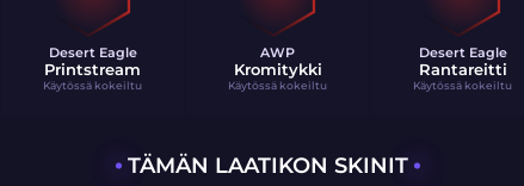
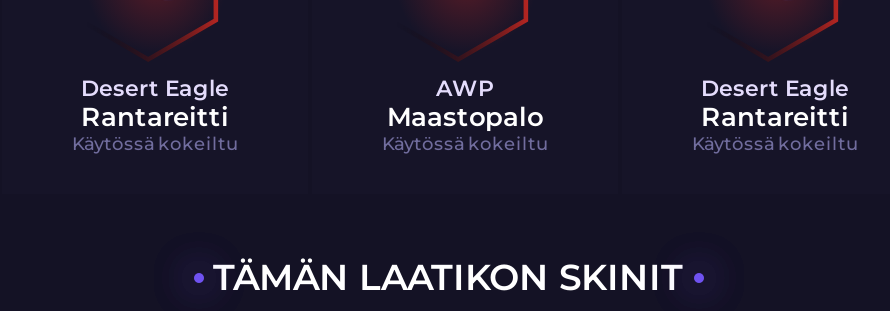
- Printstream
+ Rantareitti

- Kromitykki
+ Maastopalo
